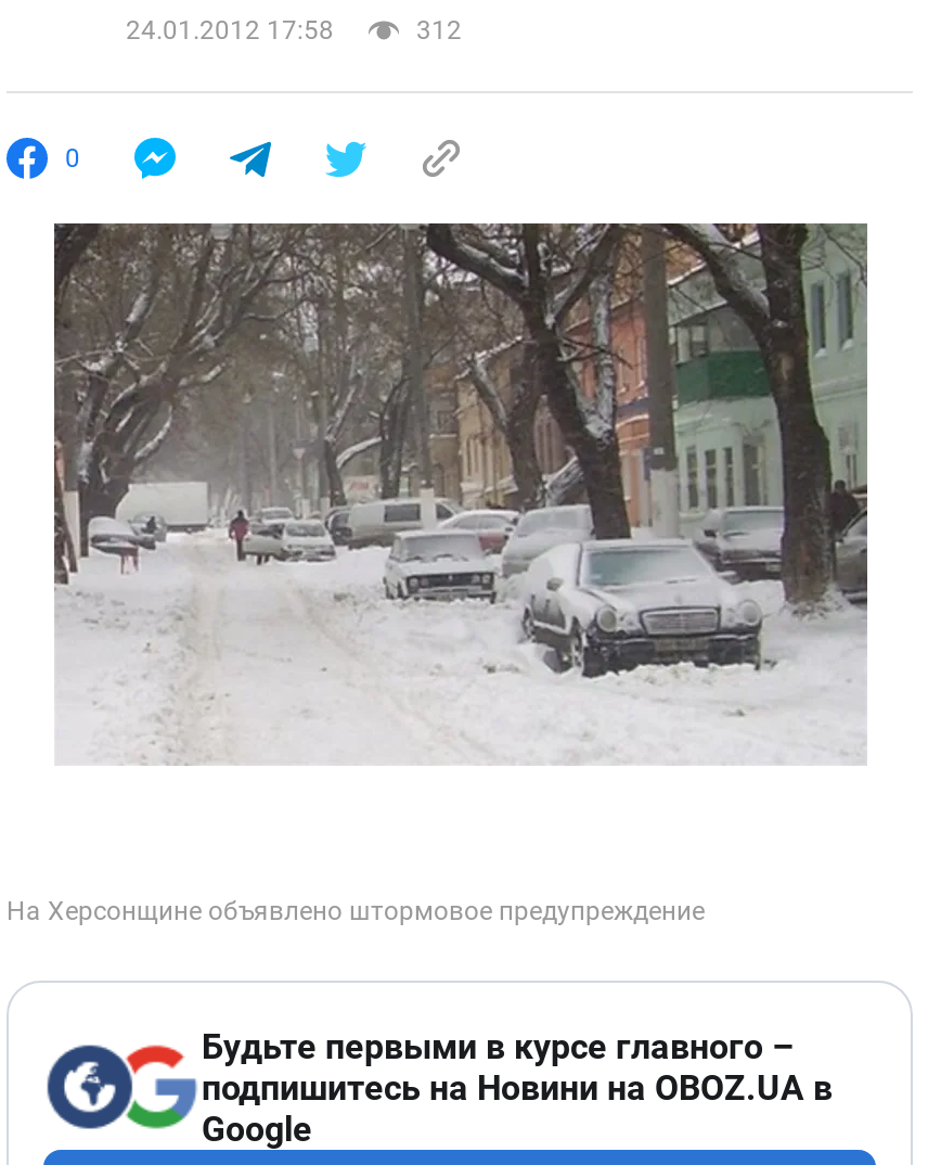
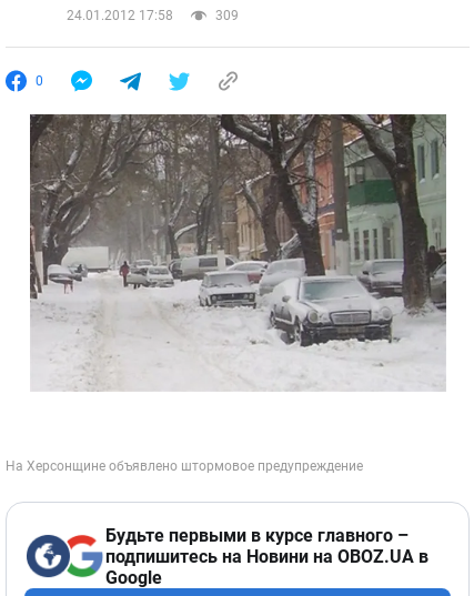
- 312
+ 309
